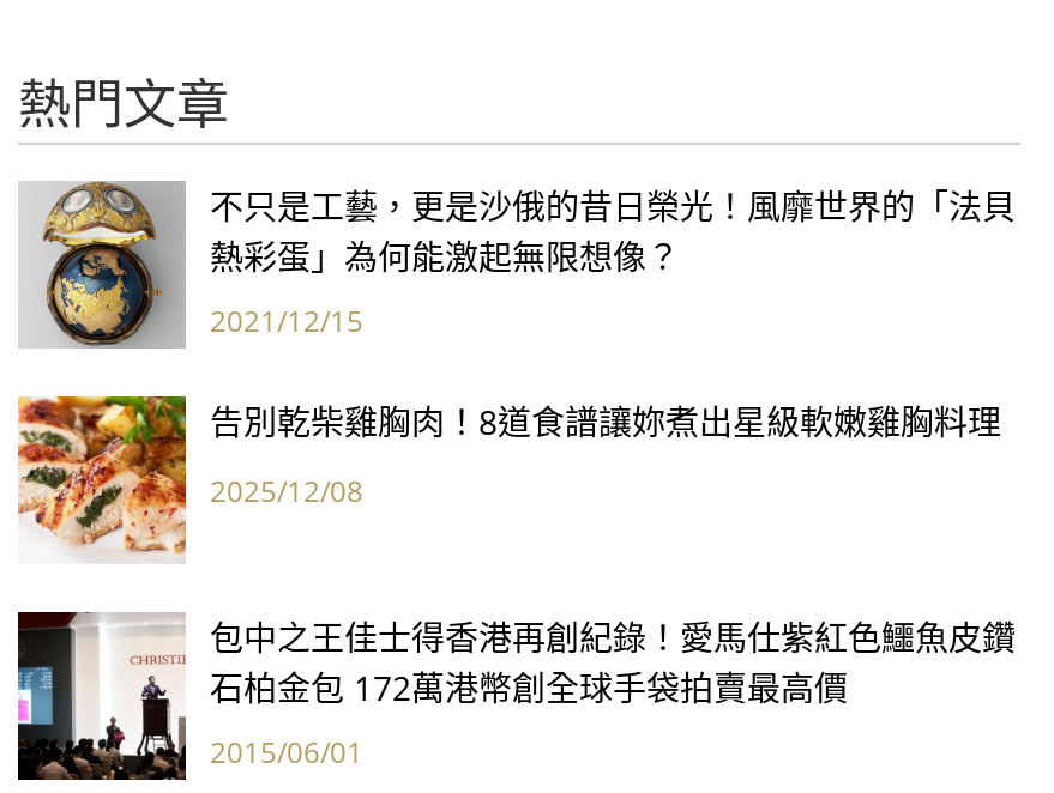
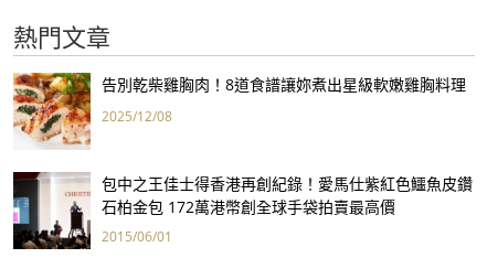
- [image]
- 不只是工藝，更是沙俄的昔日榮光！風靡世界的「法貝
- 熱彩蛋」為何能激起無限想像？
- 2021/12/15
